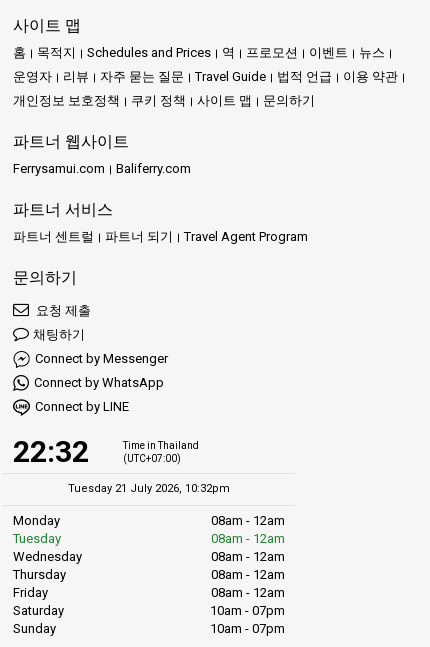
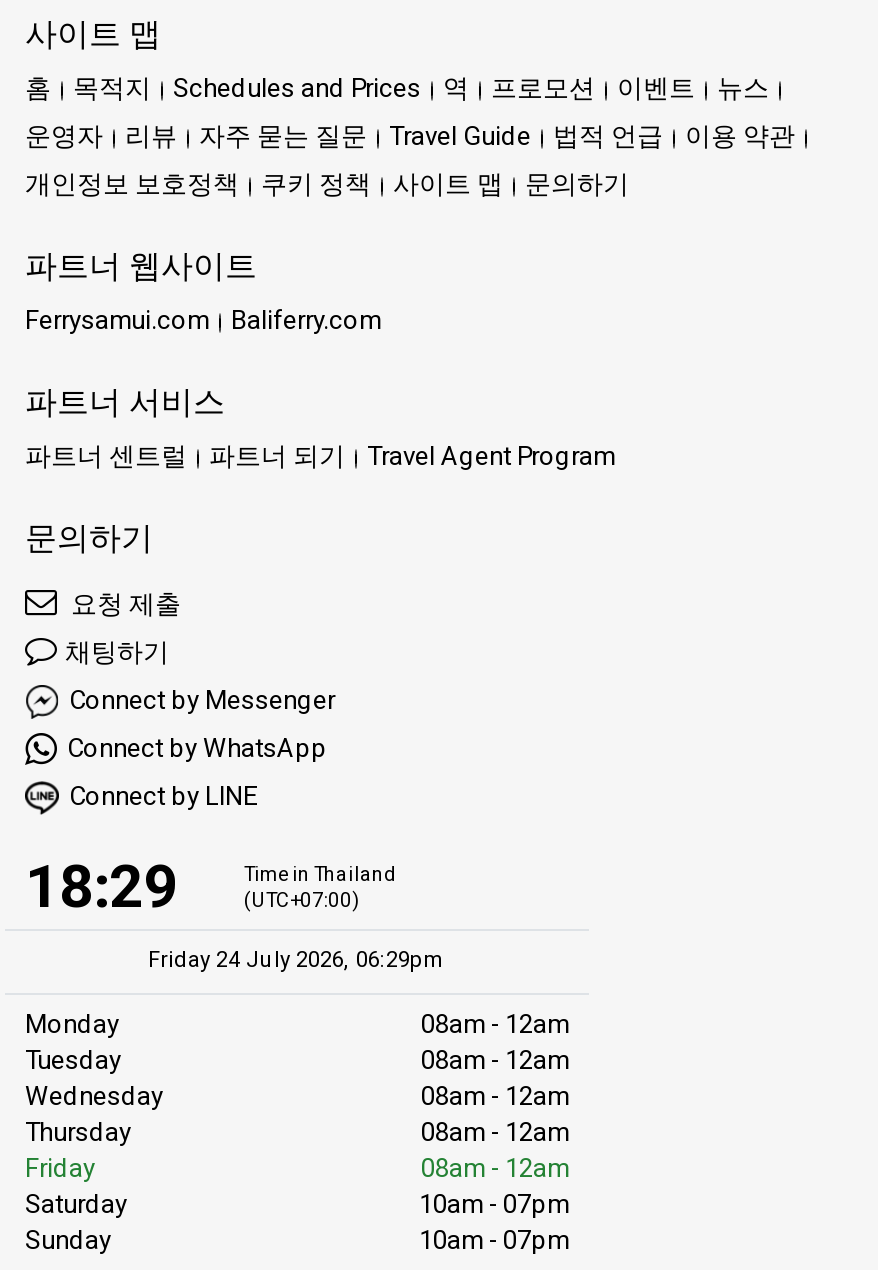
- 22:32
+ 18:29

- Tuesday 21 July 2026, 10:32pm
+ Friday 24 July 2026, 06:29pm
